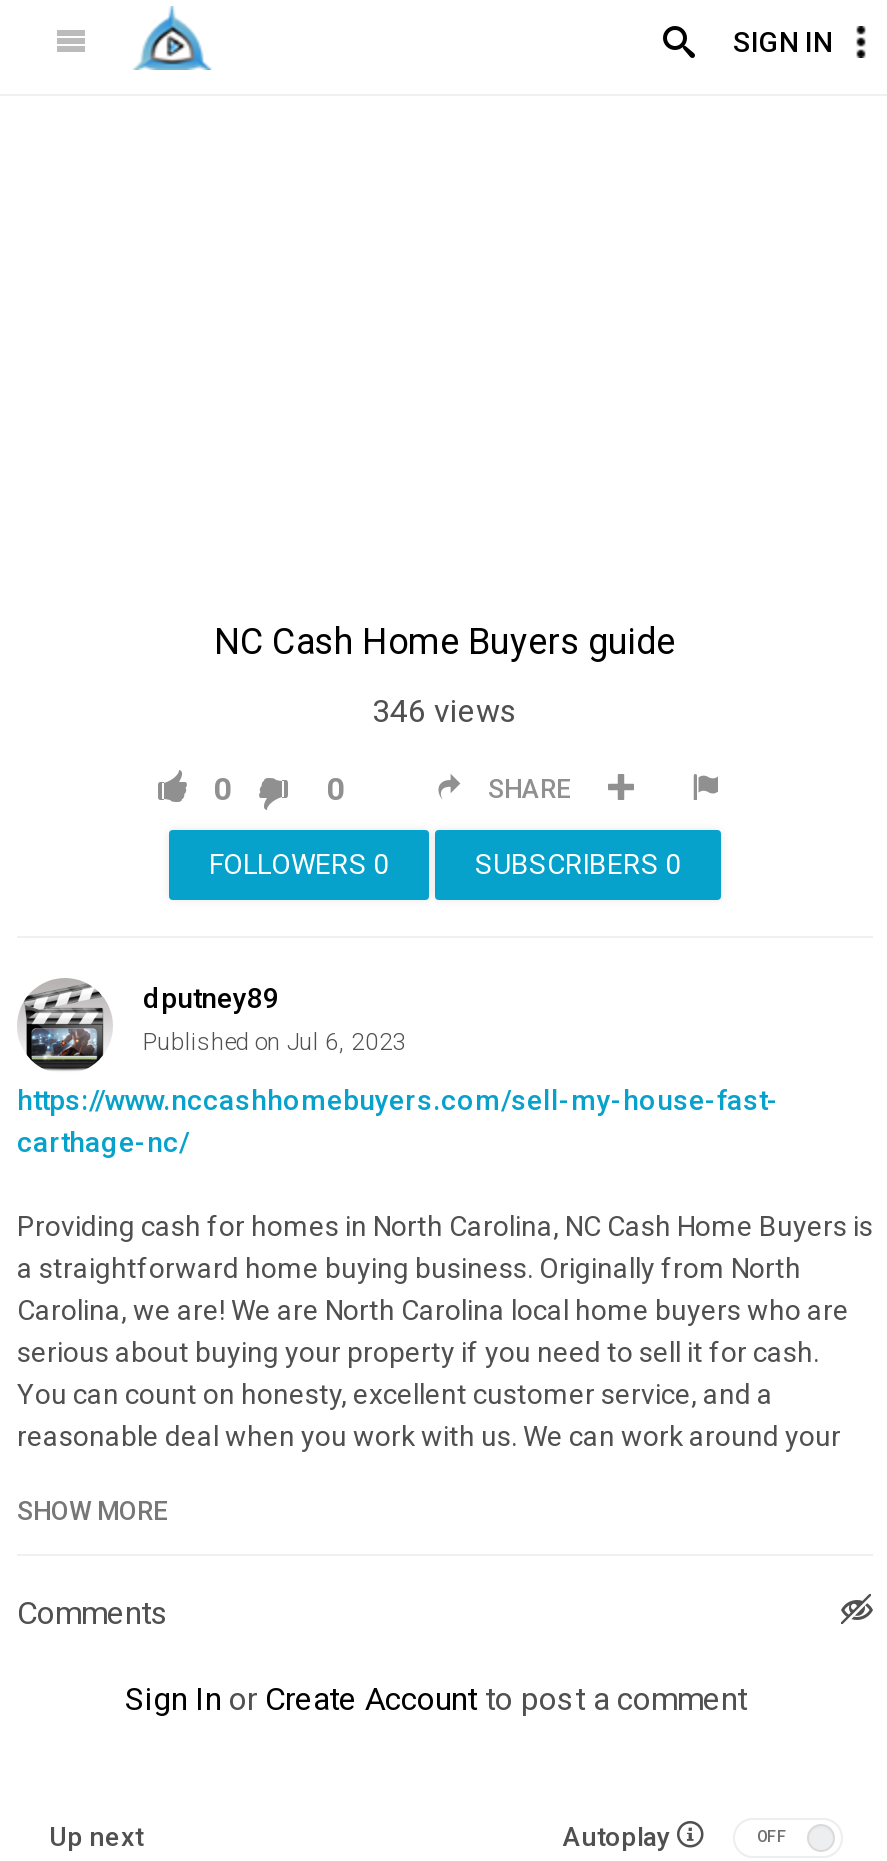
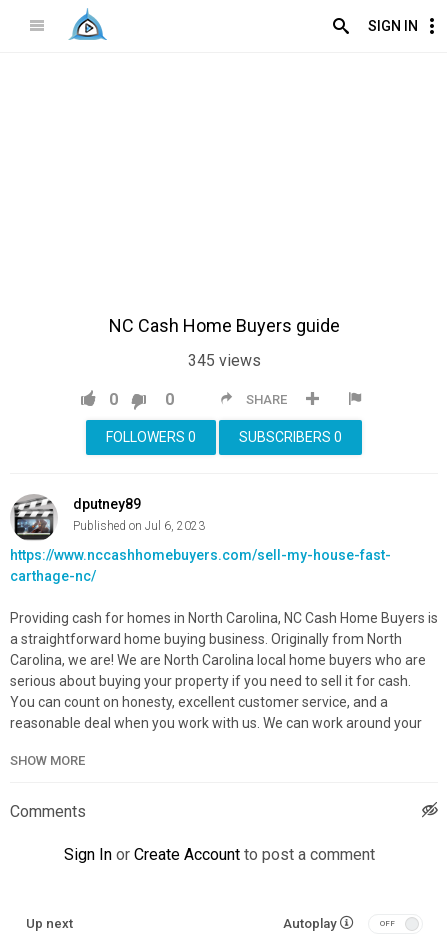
- 346 views
+ 345 views
